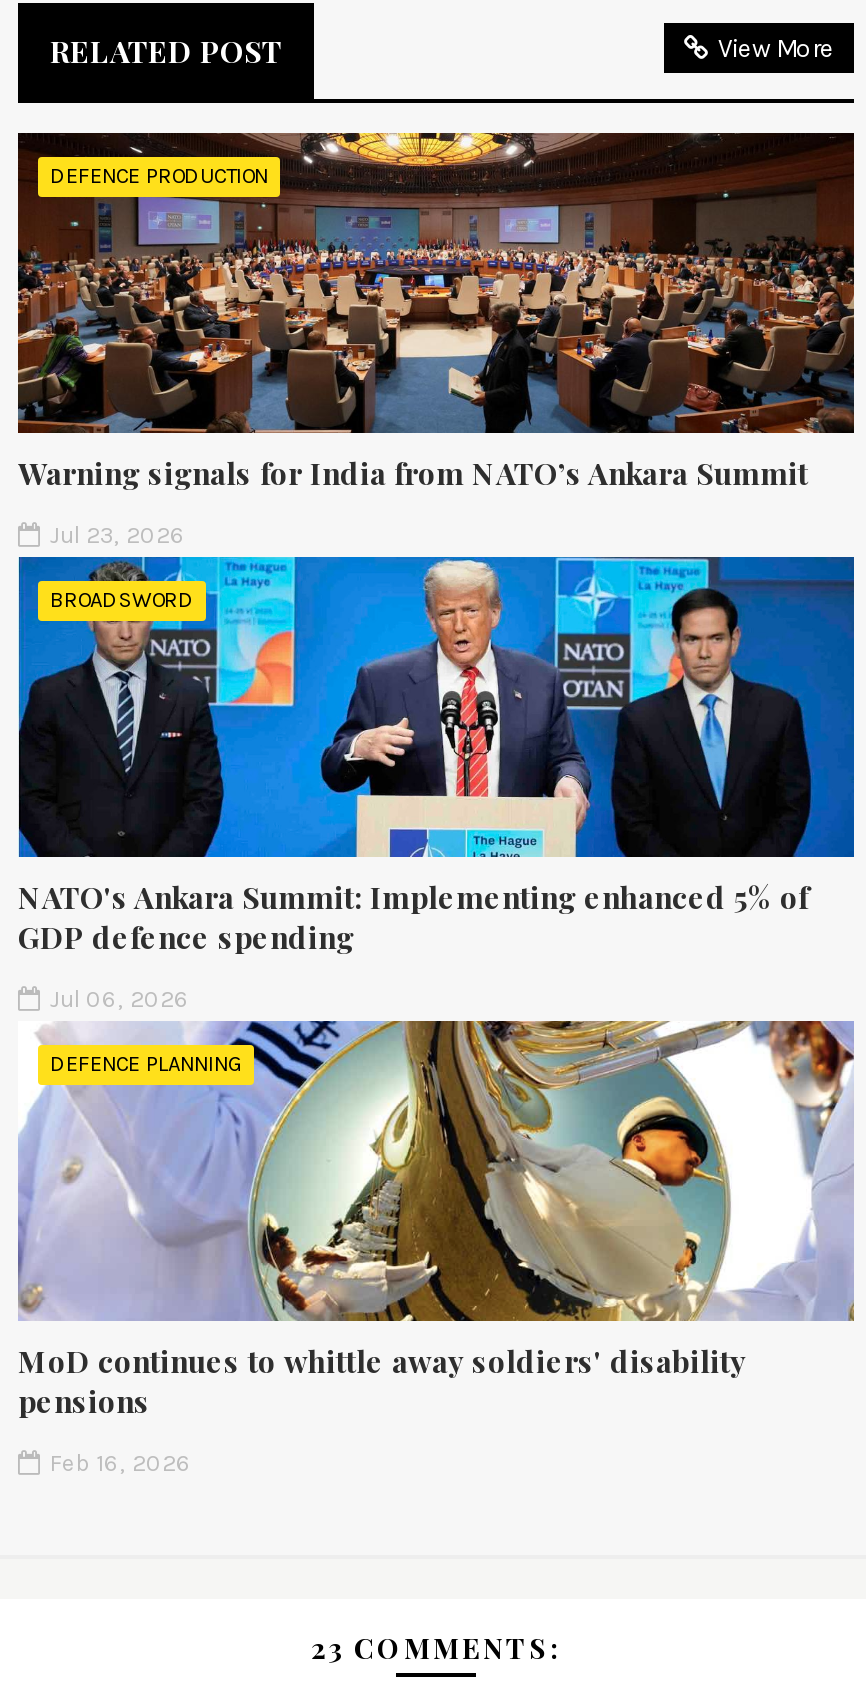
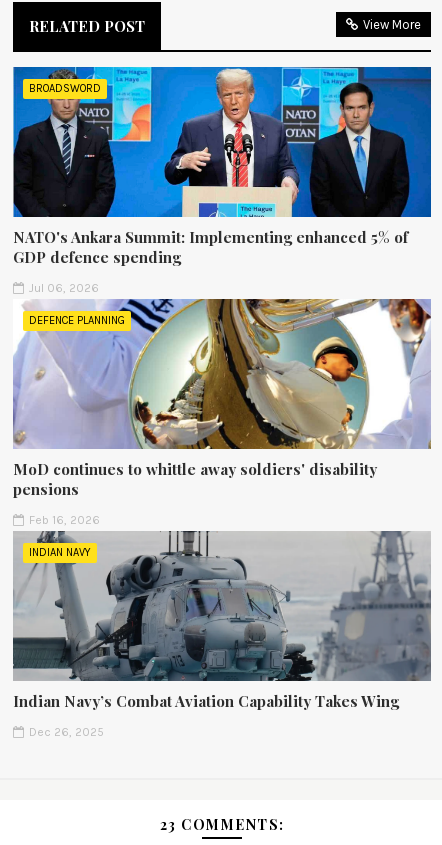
- [image]
- DEFENCE PRODUCTION

- Warning signals for India from NATO’s Ankara Summit
- Jul 23, 2026

moved up: [image] | BROADSWORD | NATO's Ankara Summit: Implementing enhanced 5% of | ... | pensions | Feb 16, 2026

+ [image]
+ INDIAN NAVY

+ Indian Navy’s Combat Aviation Capability Takes Wing
+ Dec 26, 2025
